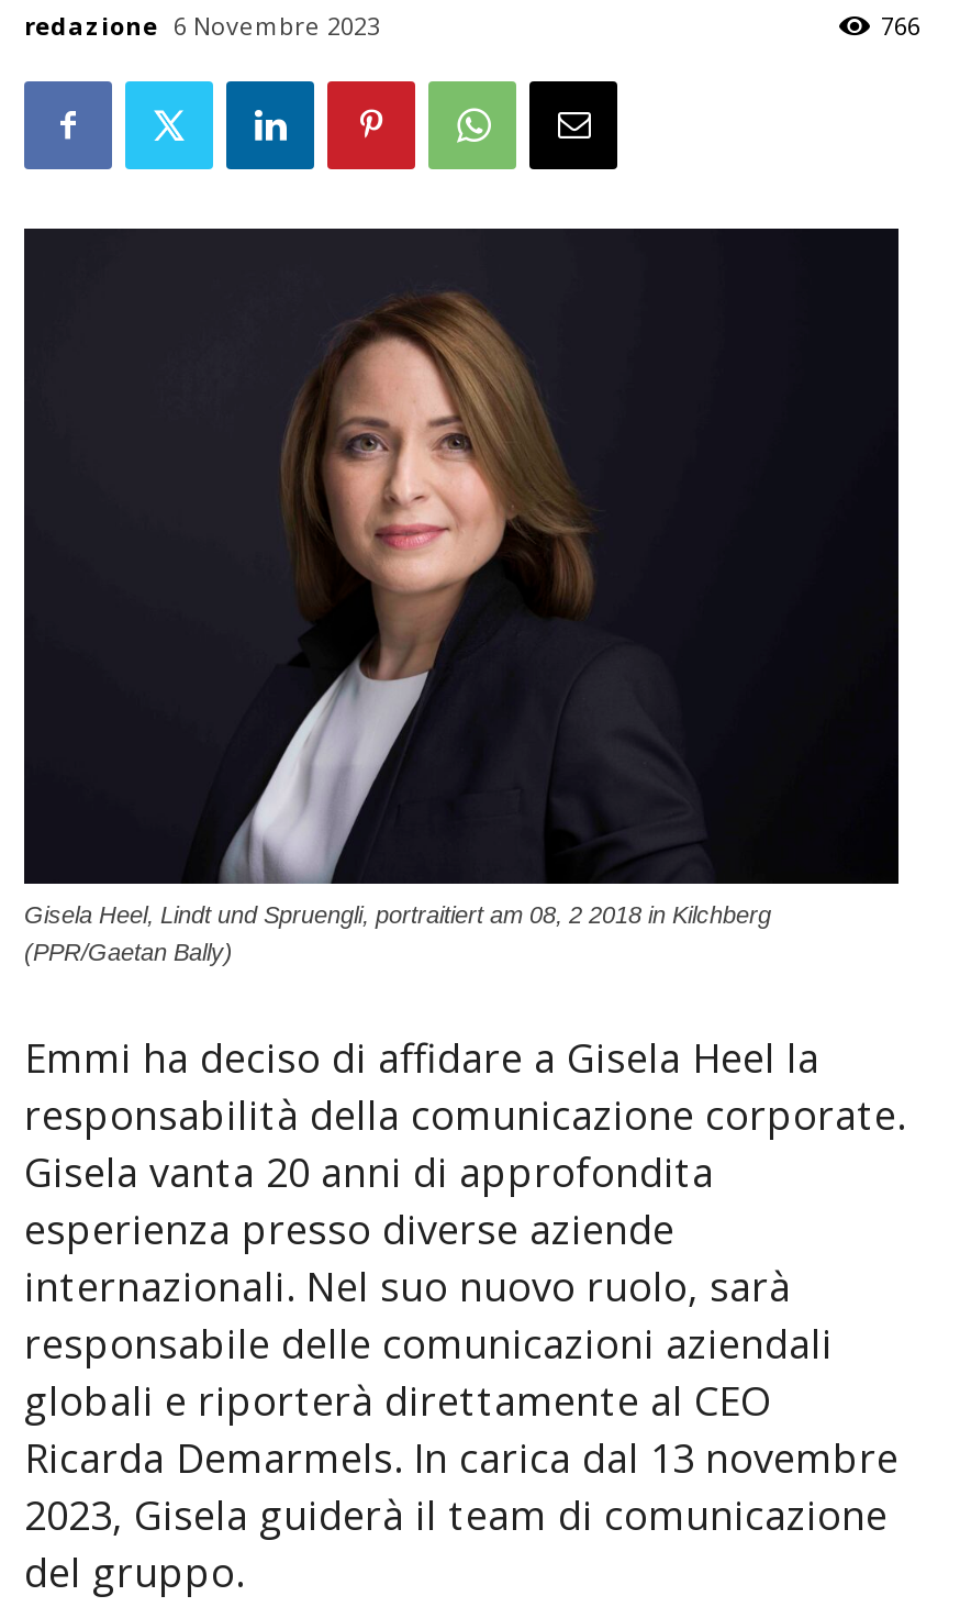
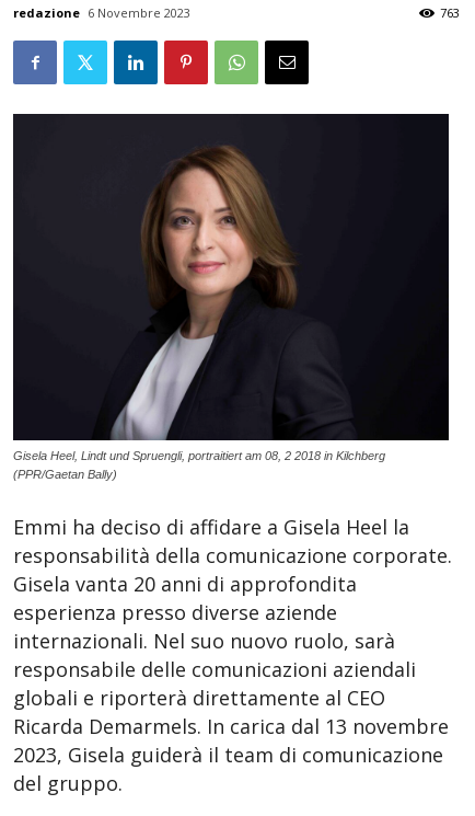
- 766
+ 763
